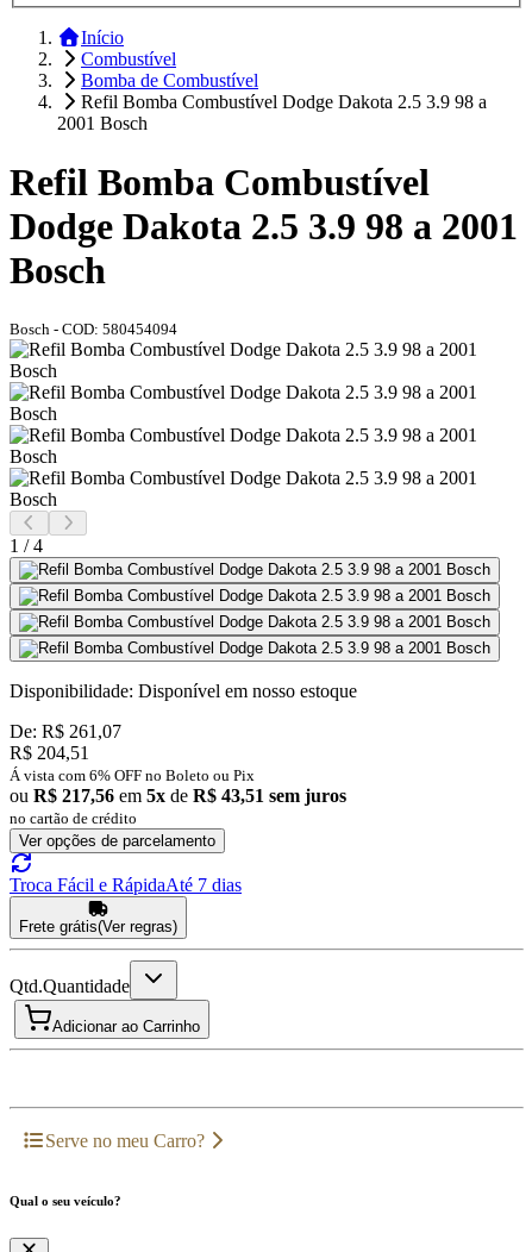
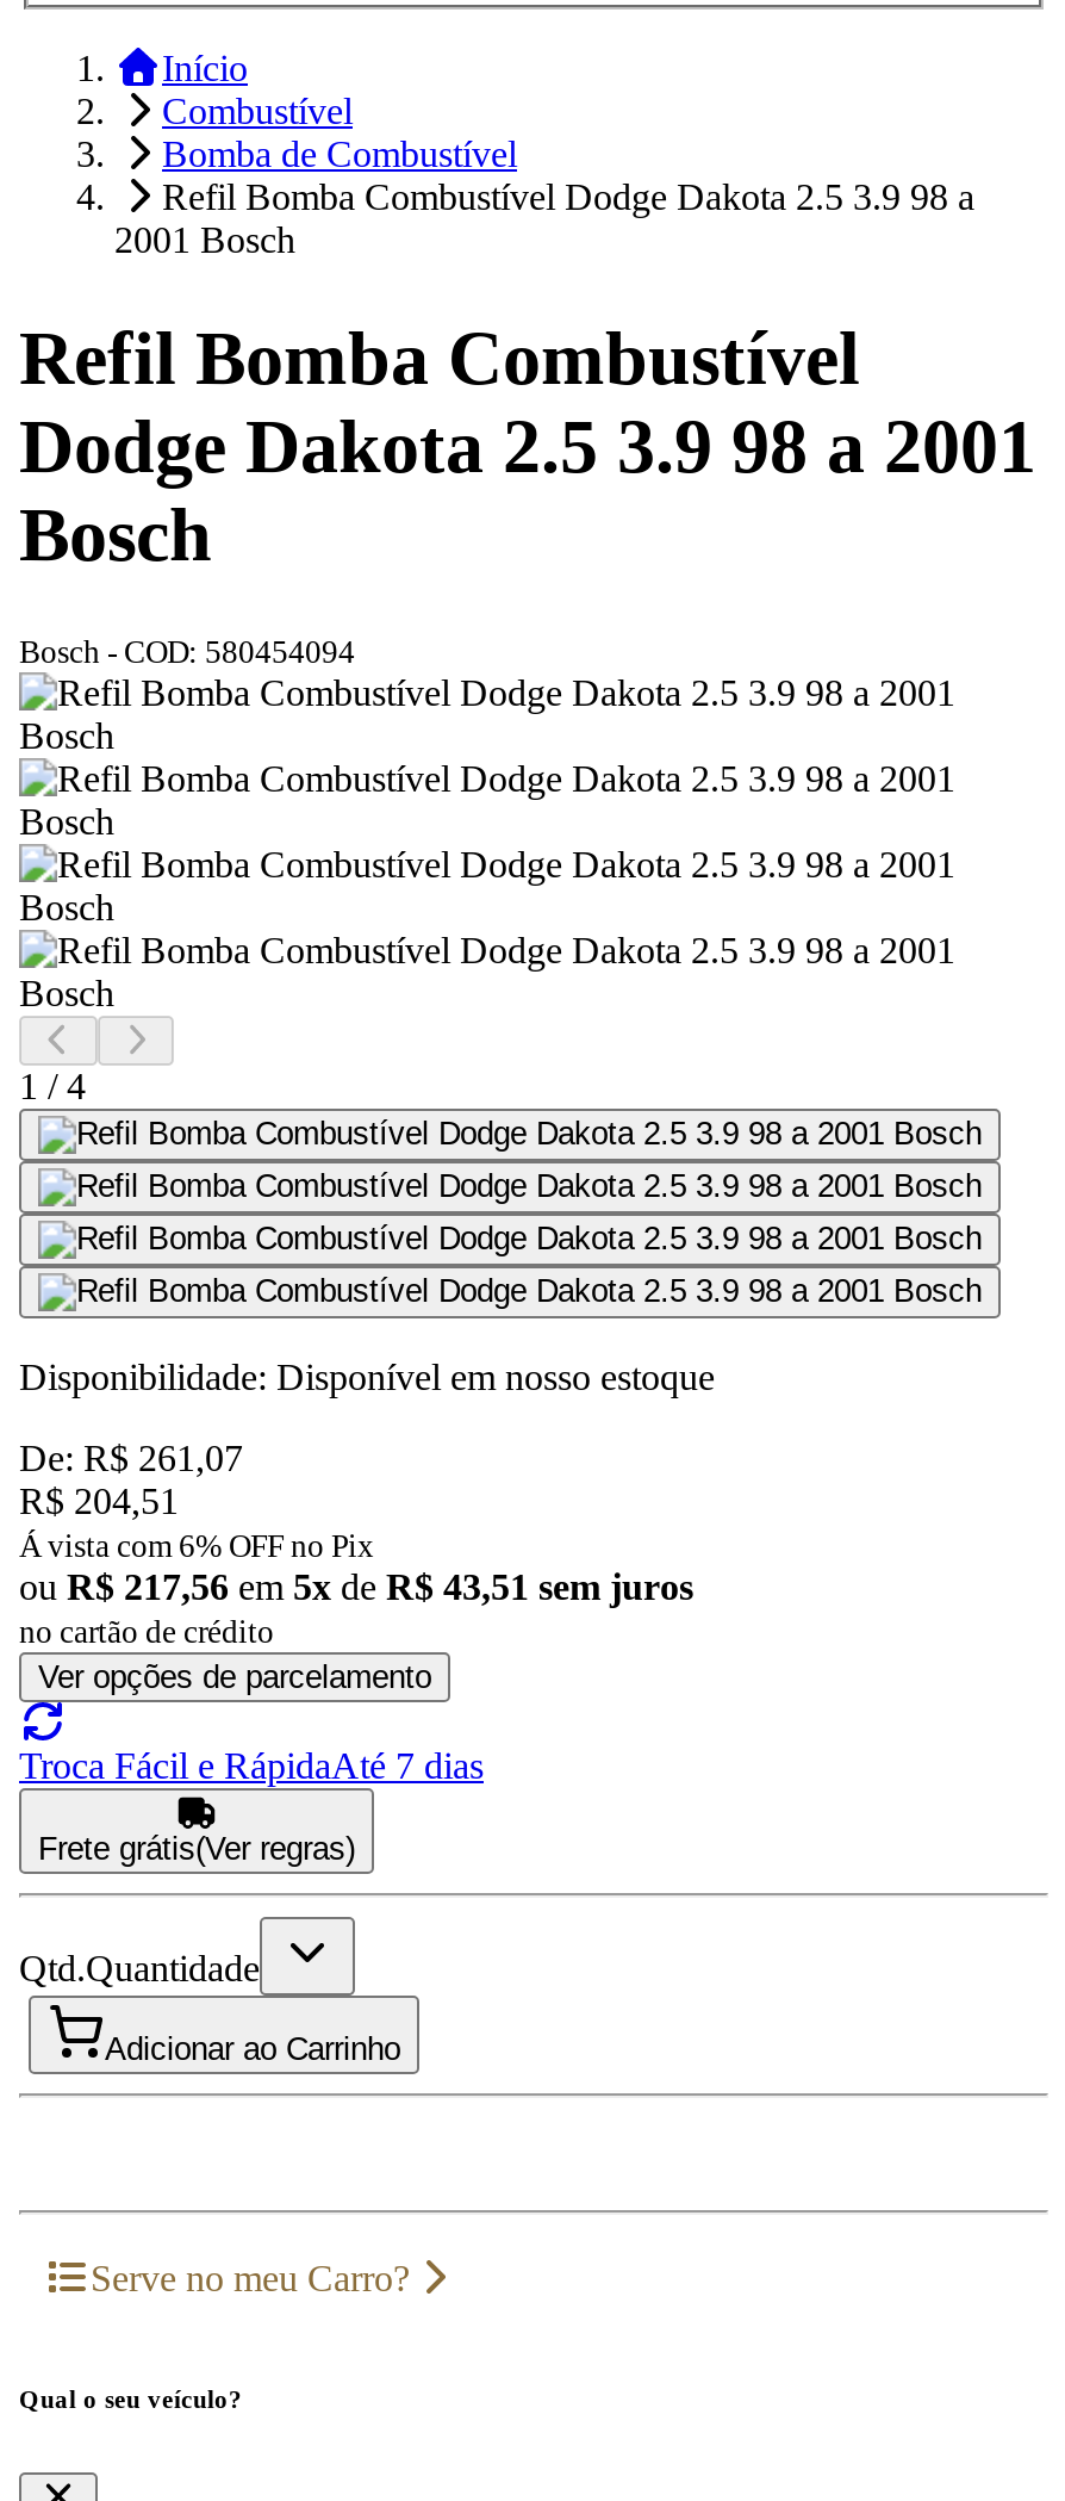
- Á vista com 6% OFF no Boleto ou Pix
+ Á vista com 6% OFF no Pix
